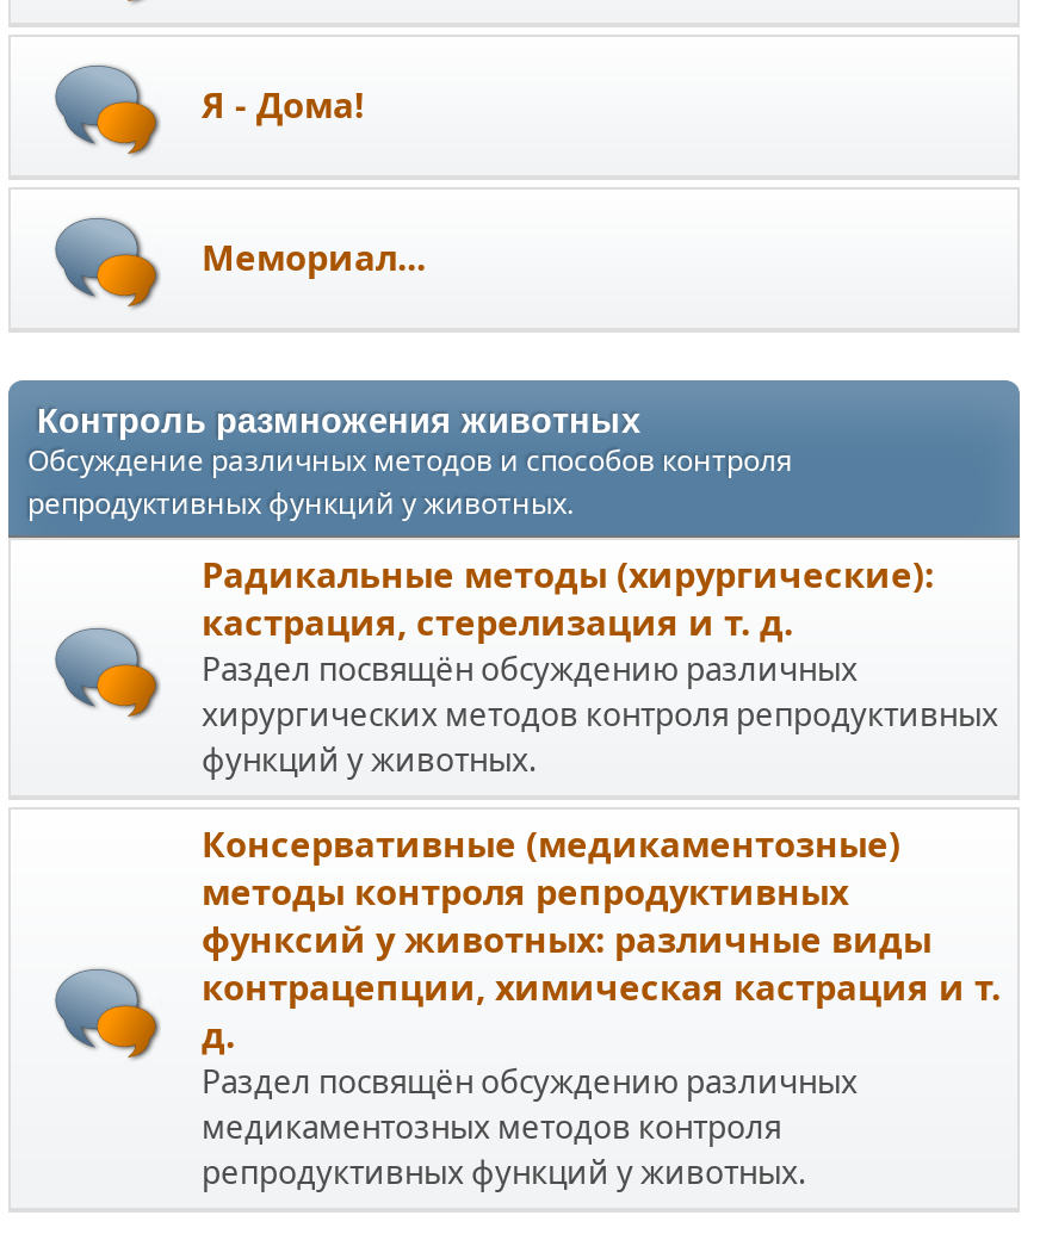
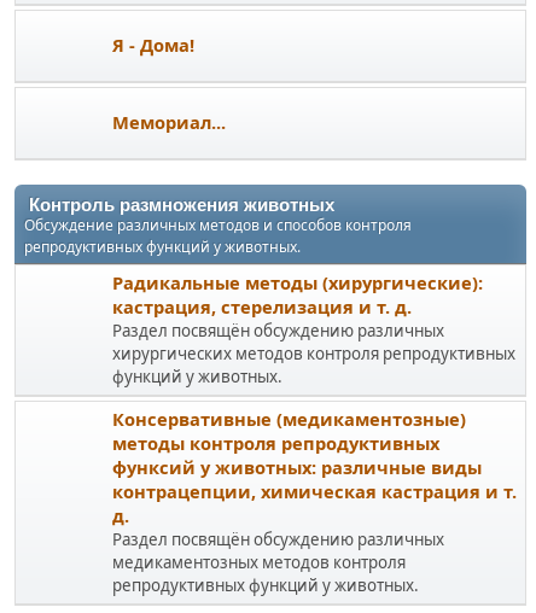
- [image]

- [image]

- [image]

- [image]
